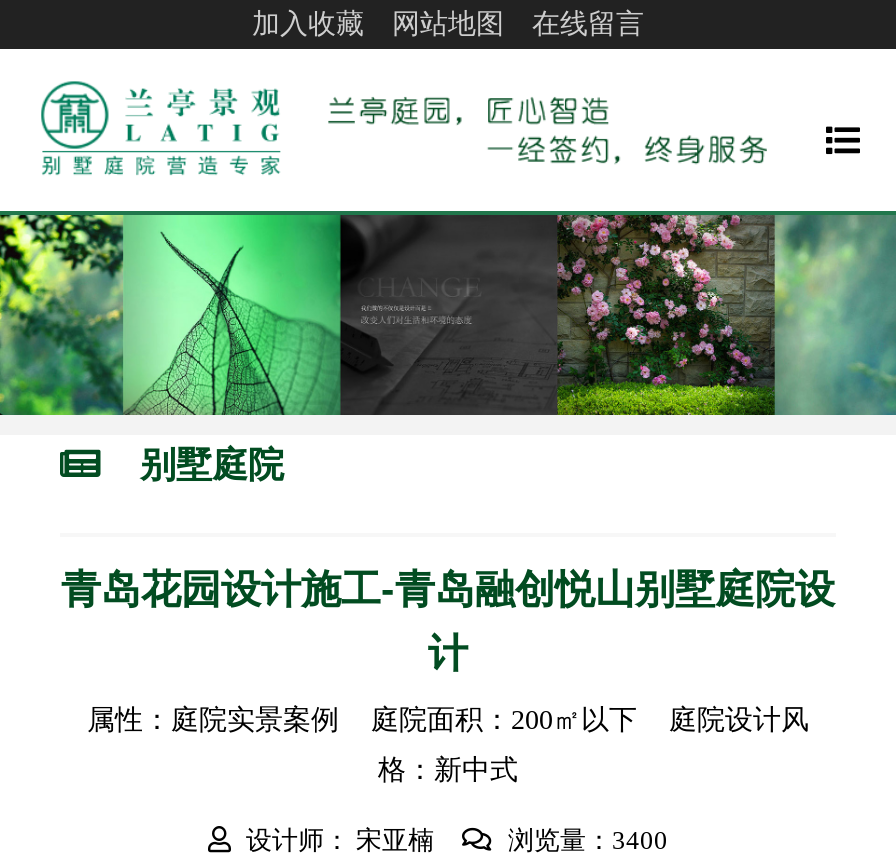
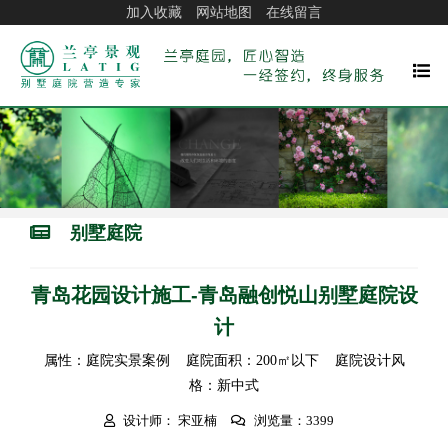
- 浏览量：3400
+ 浏览量：3399
